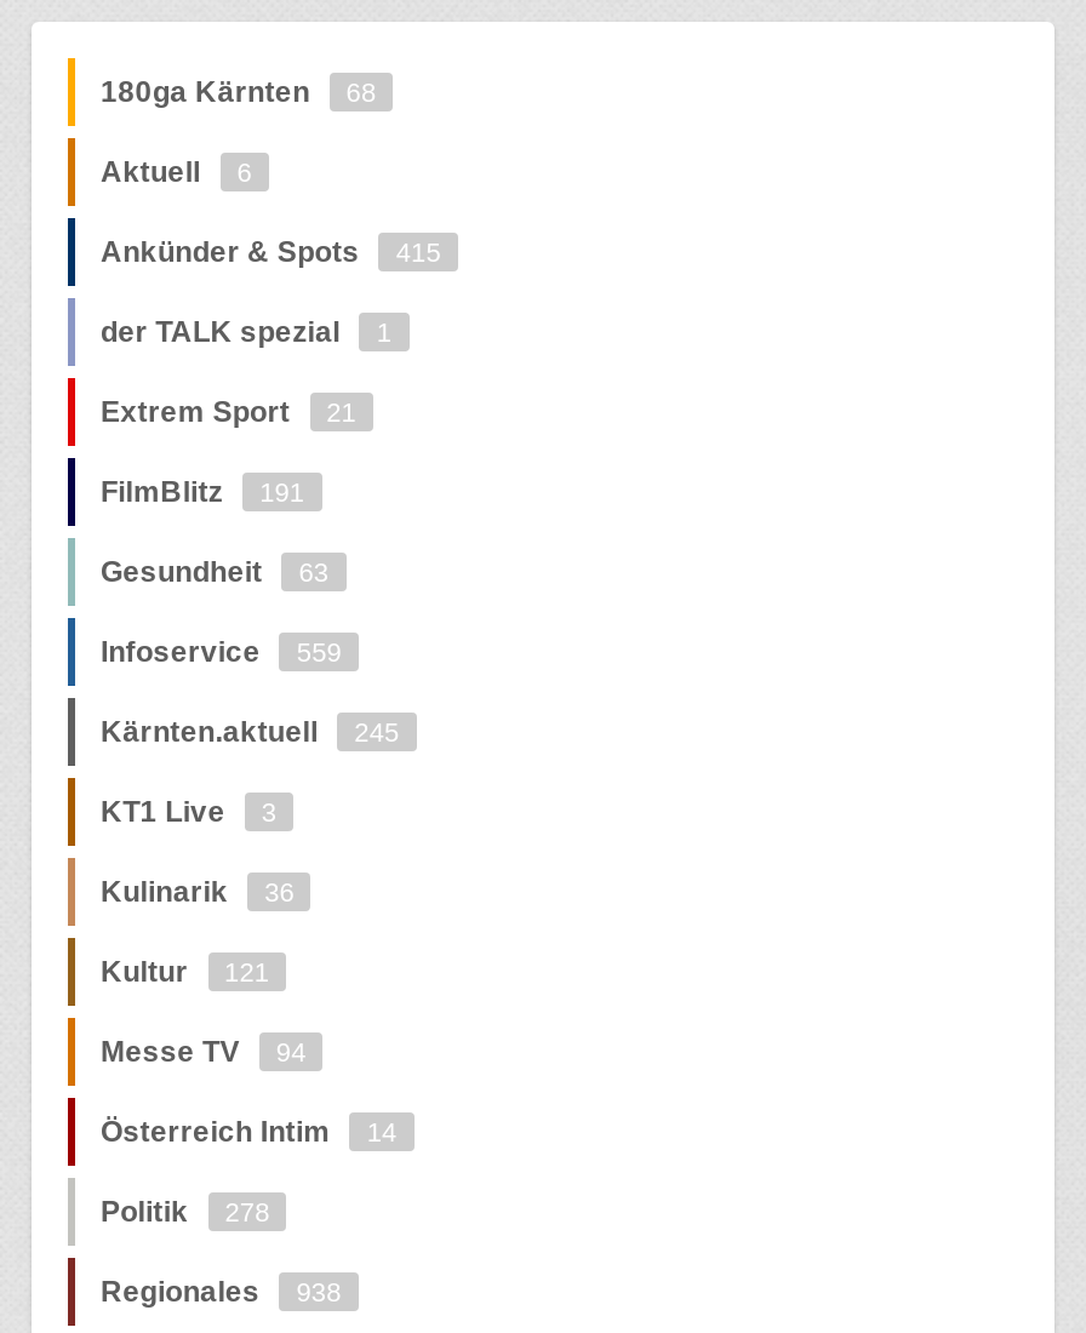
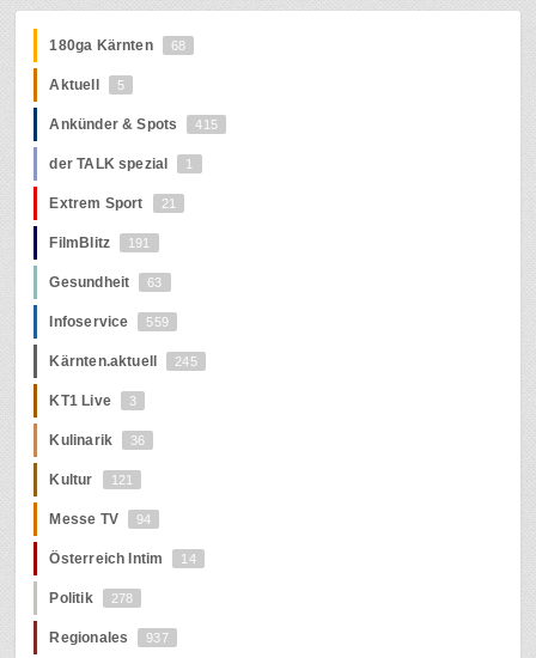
- Aktuell 6
+ Aktuell 5

- Regionales 938
+ Regionales 937
